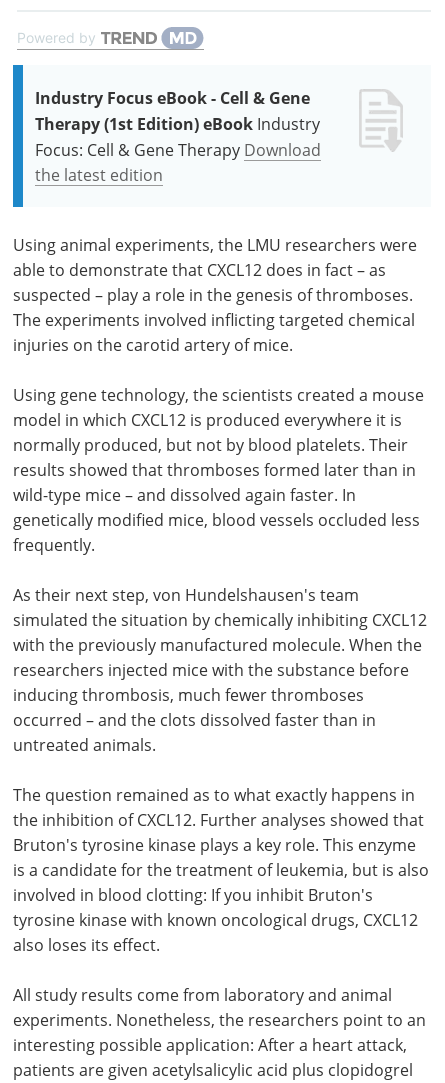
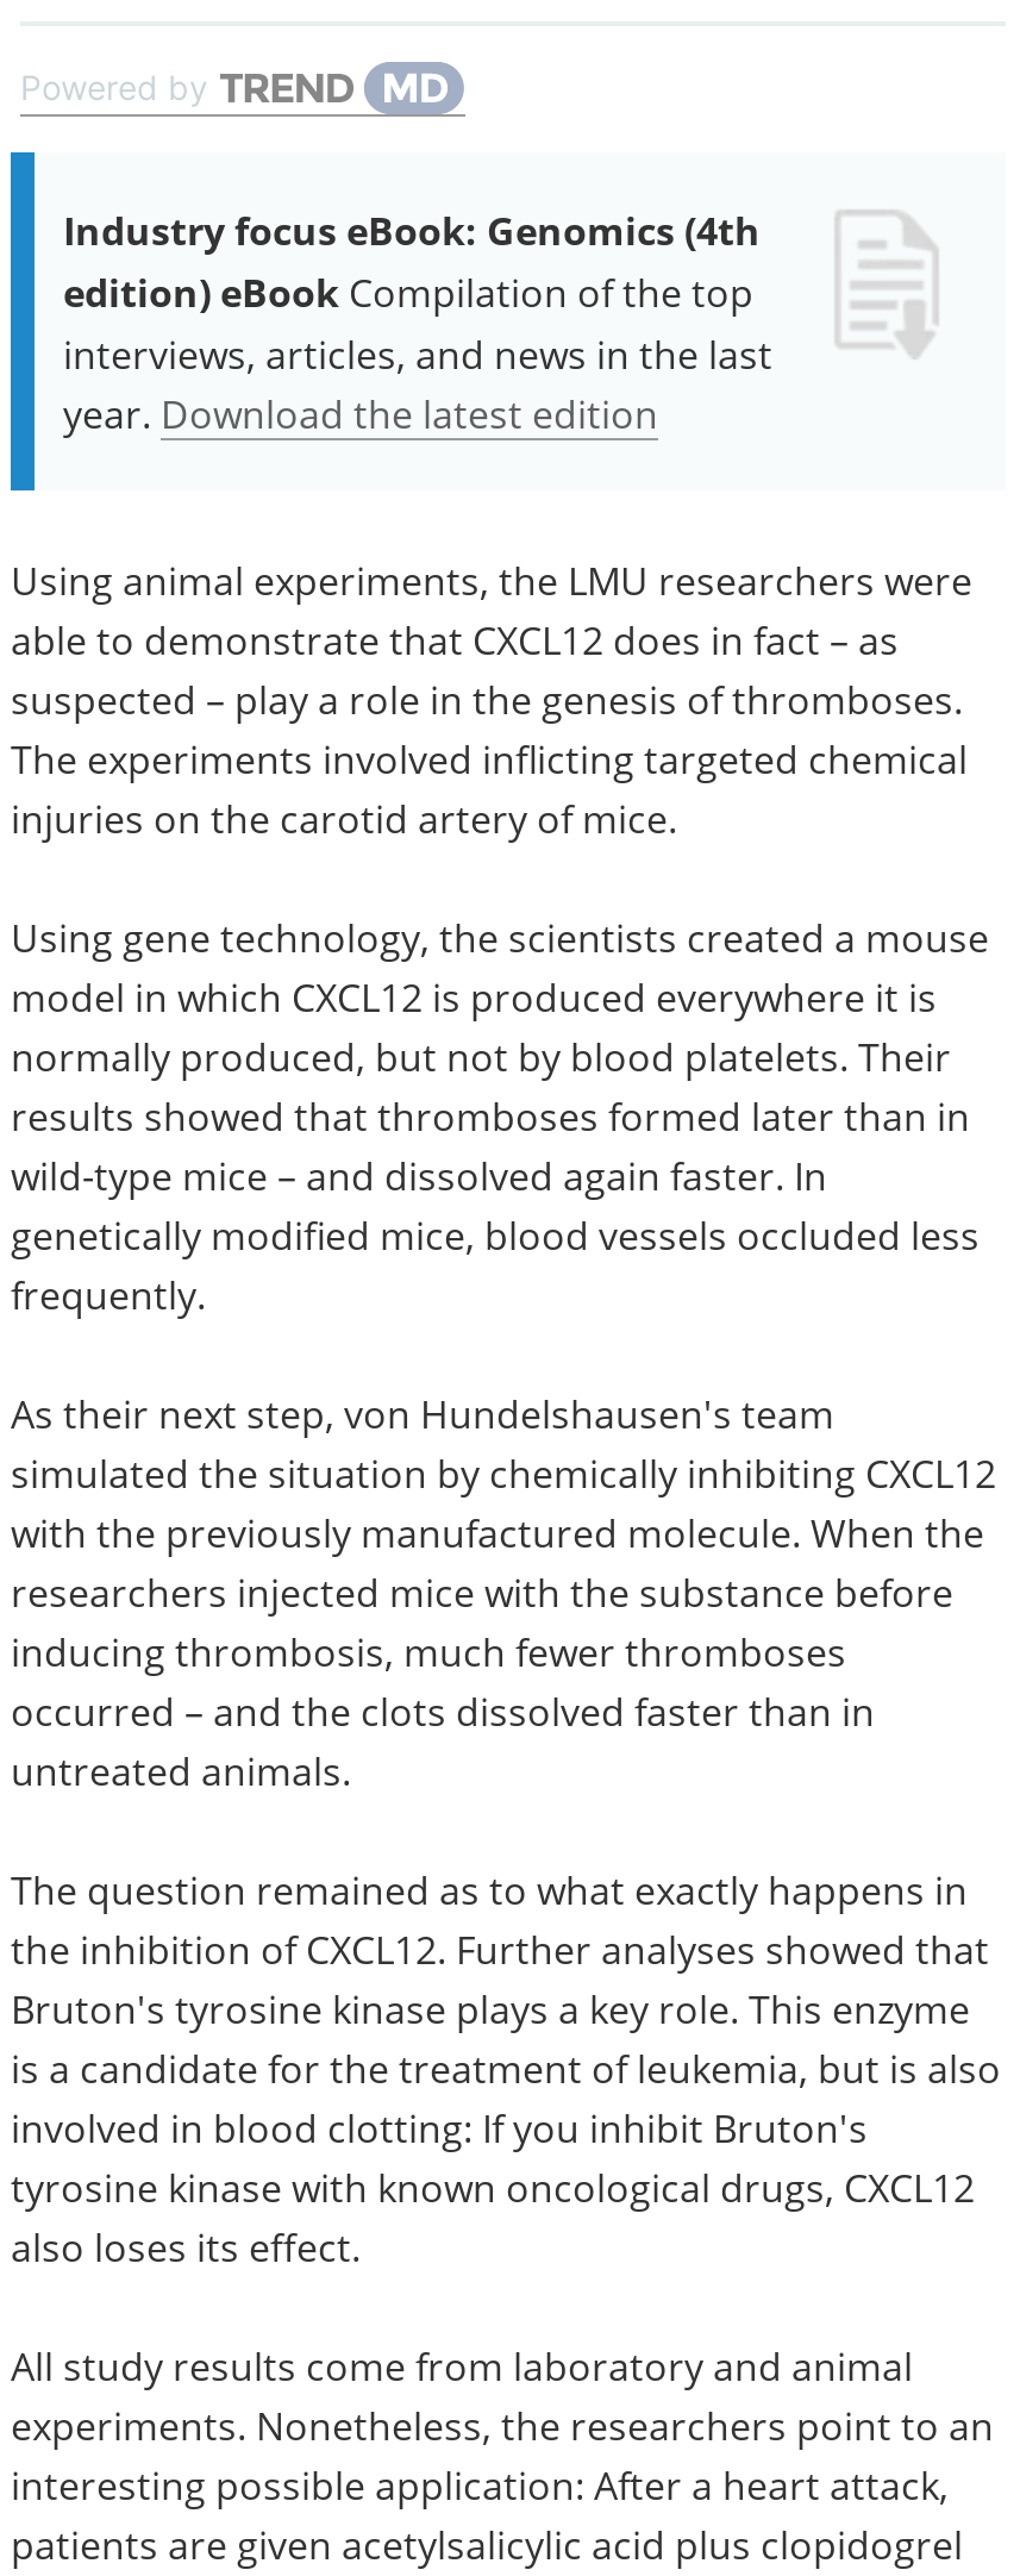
- Industry Focus eBook - Cell & Gene
- Therapy (1st Edition) eBook Industry
- Focus: Cell & Gene Therapy Download
- the latest edition
+ Industry focus eBook: Genomics (4th
+ edition) eBook Compilation of the top
+ interviews, articles, and news in the last
+ year. Download the latest edition
